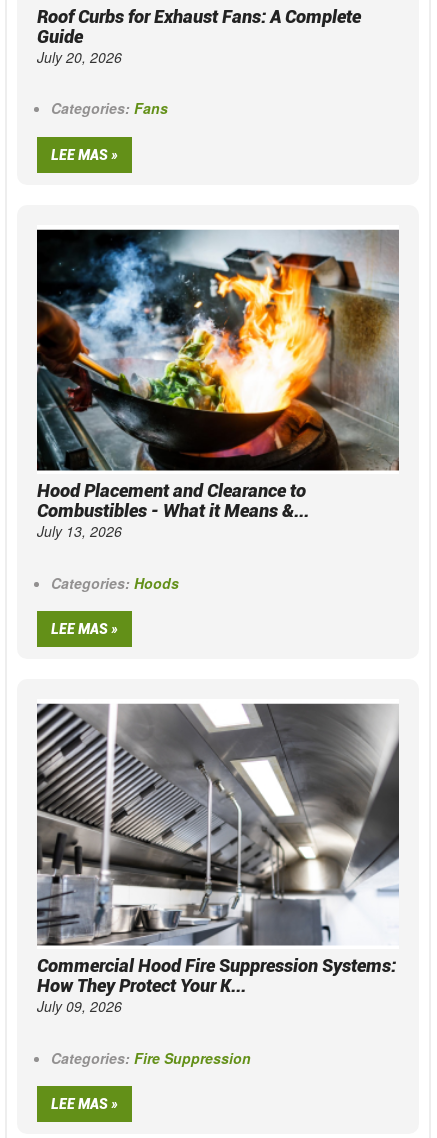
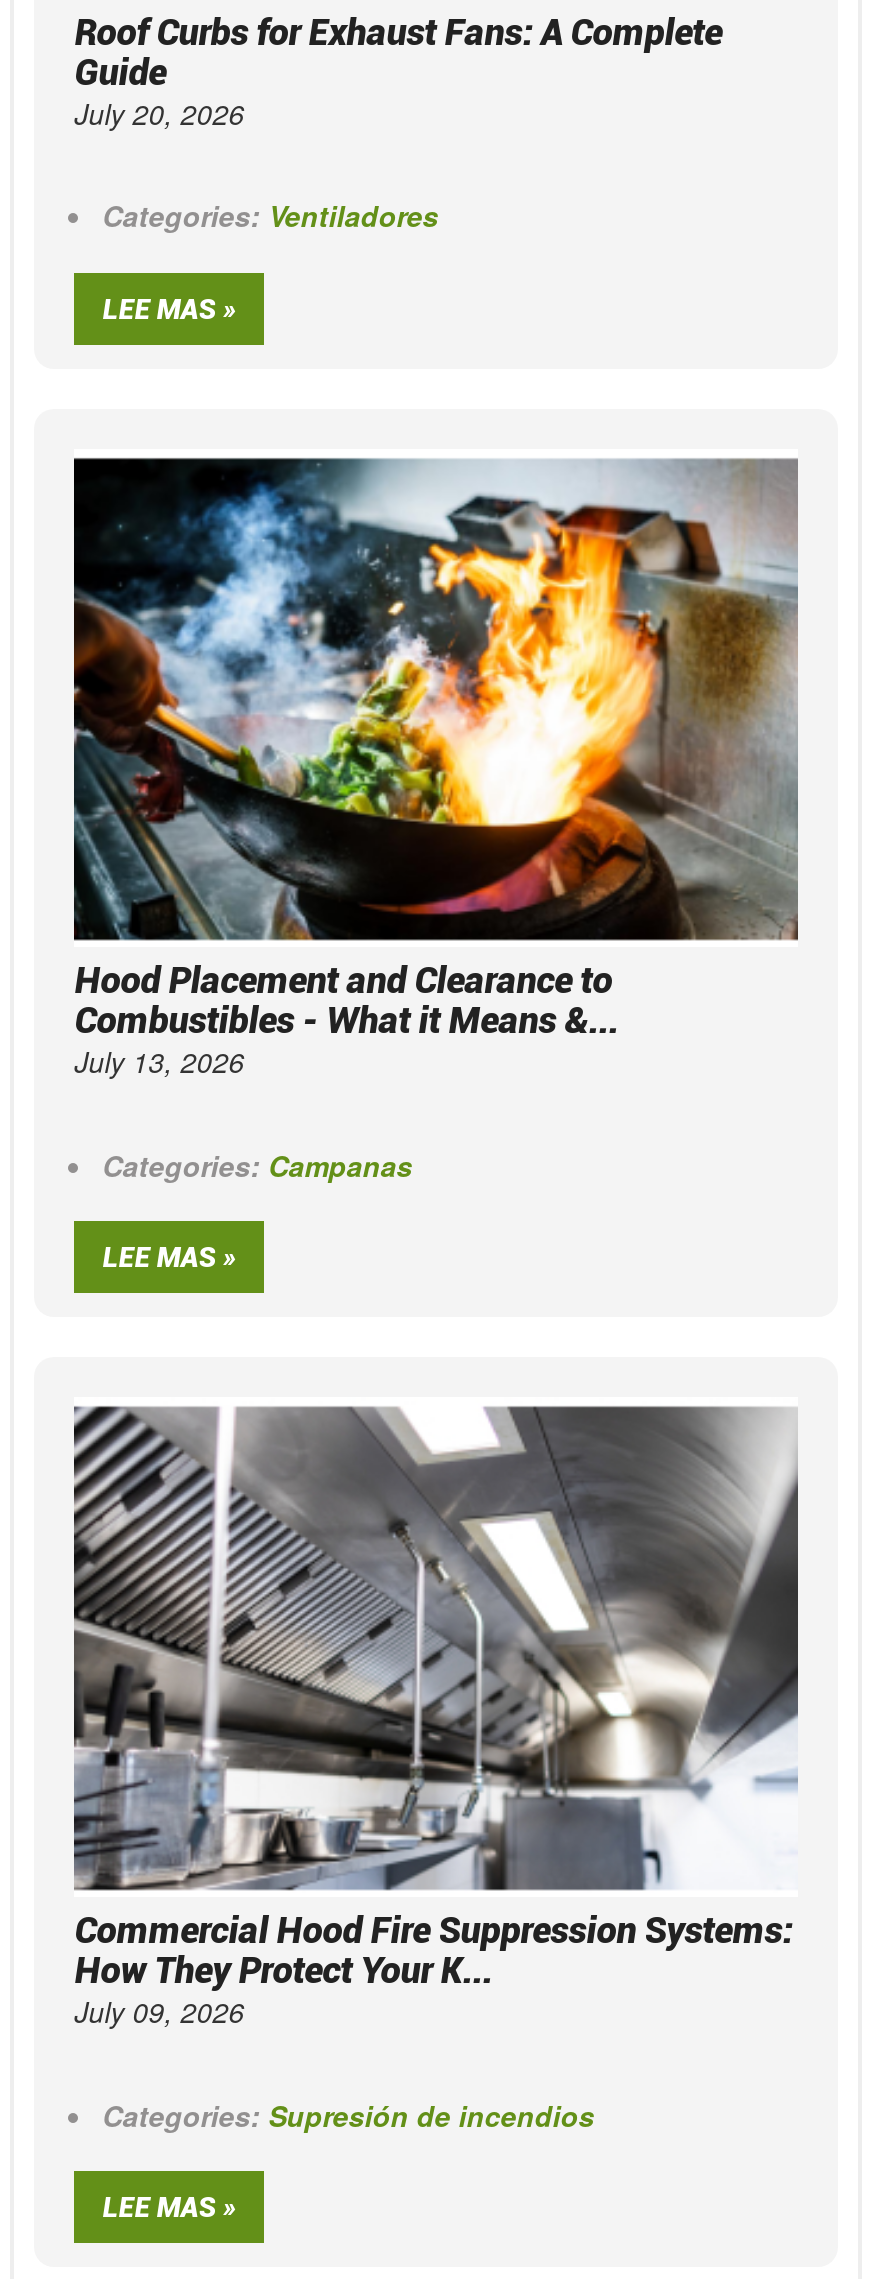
- Categories: Fans
+ Categories: Ventiladores

- Categories: Hoods
+ Categories: Campanas

- Categories: Fire Suppression
+ Categories: Supresión de incendios
